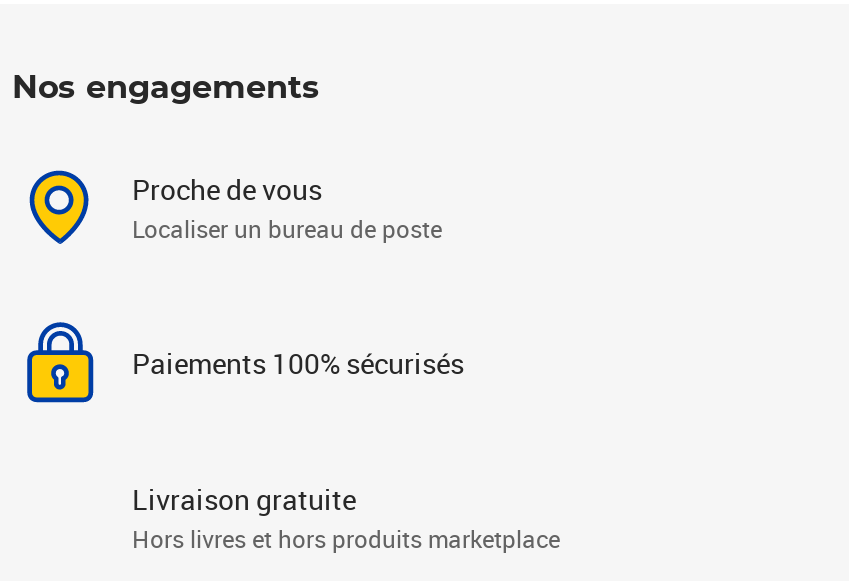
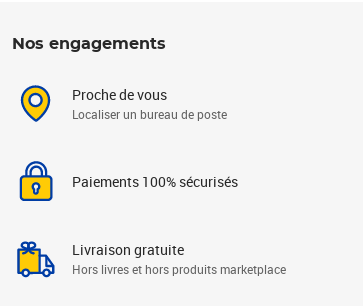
+ [image]
